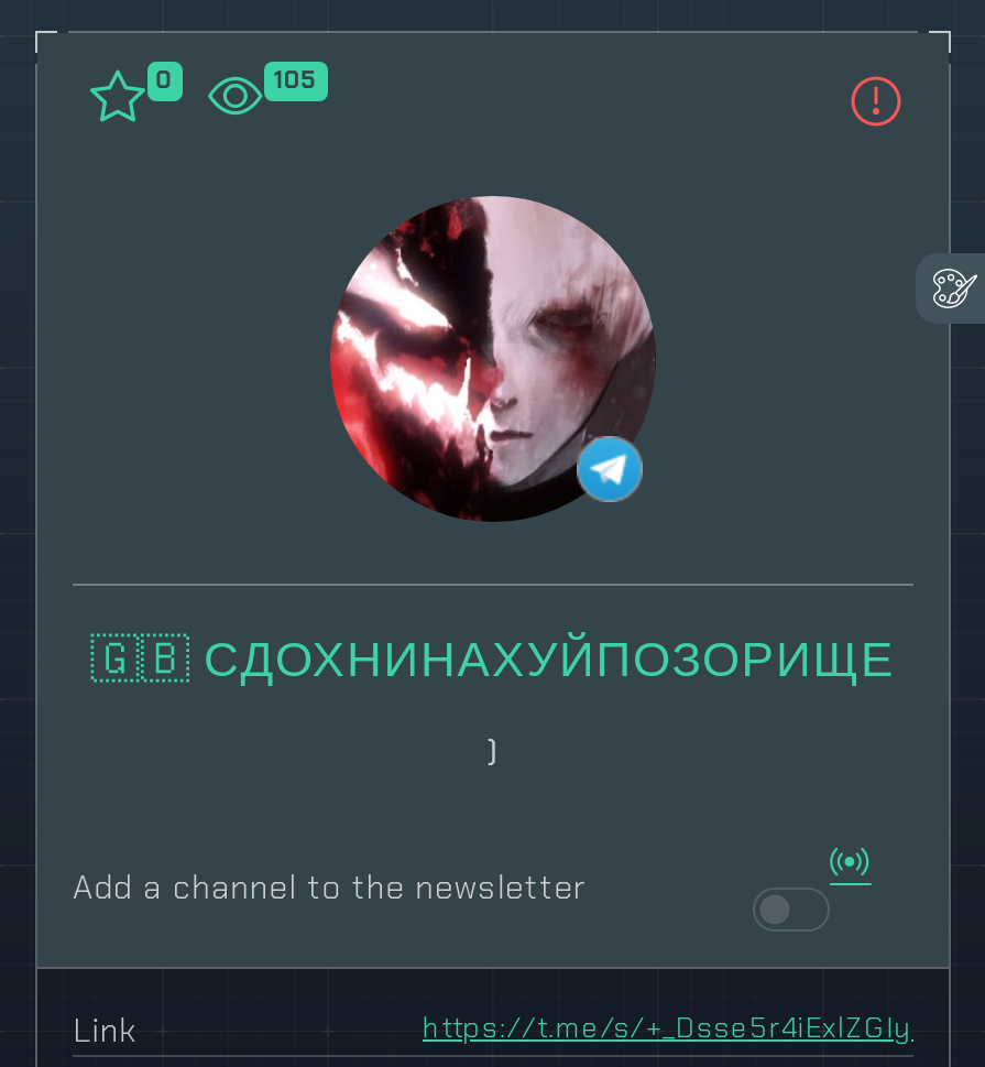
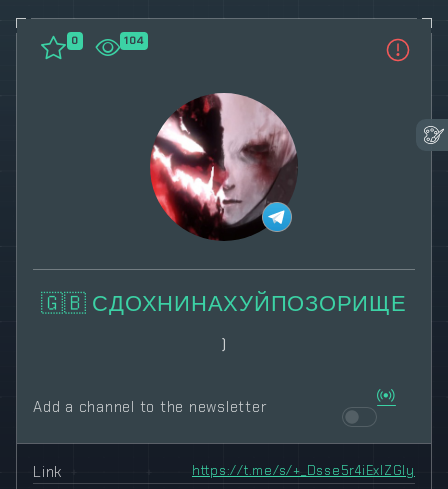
- 105
+ 104
